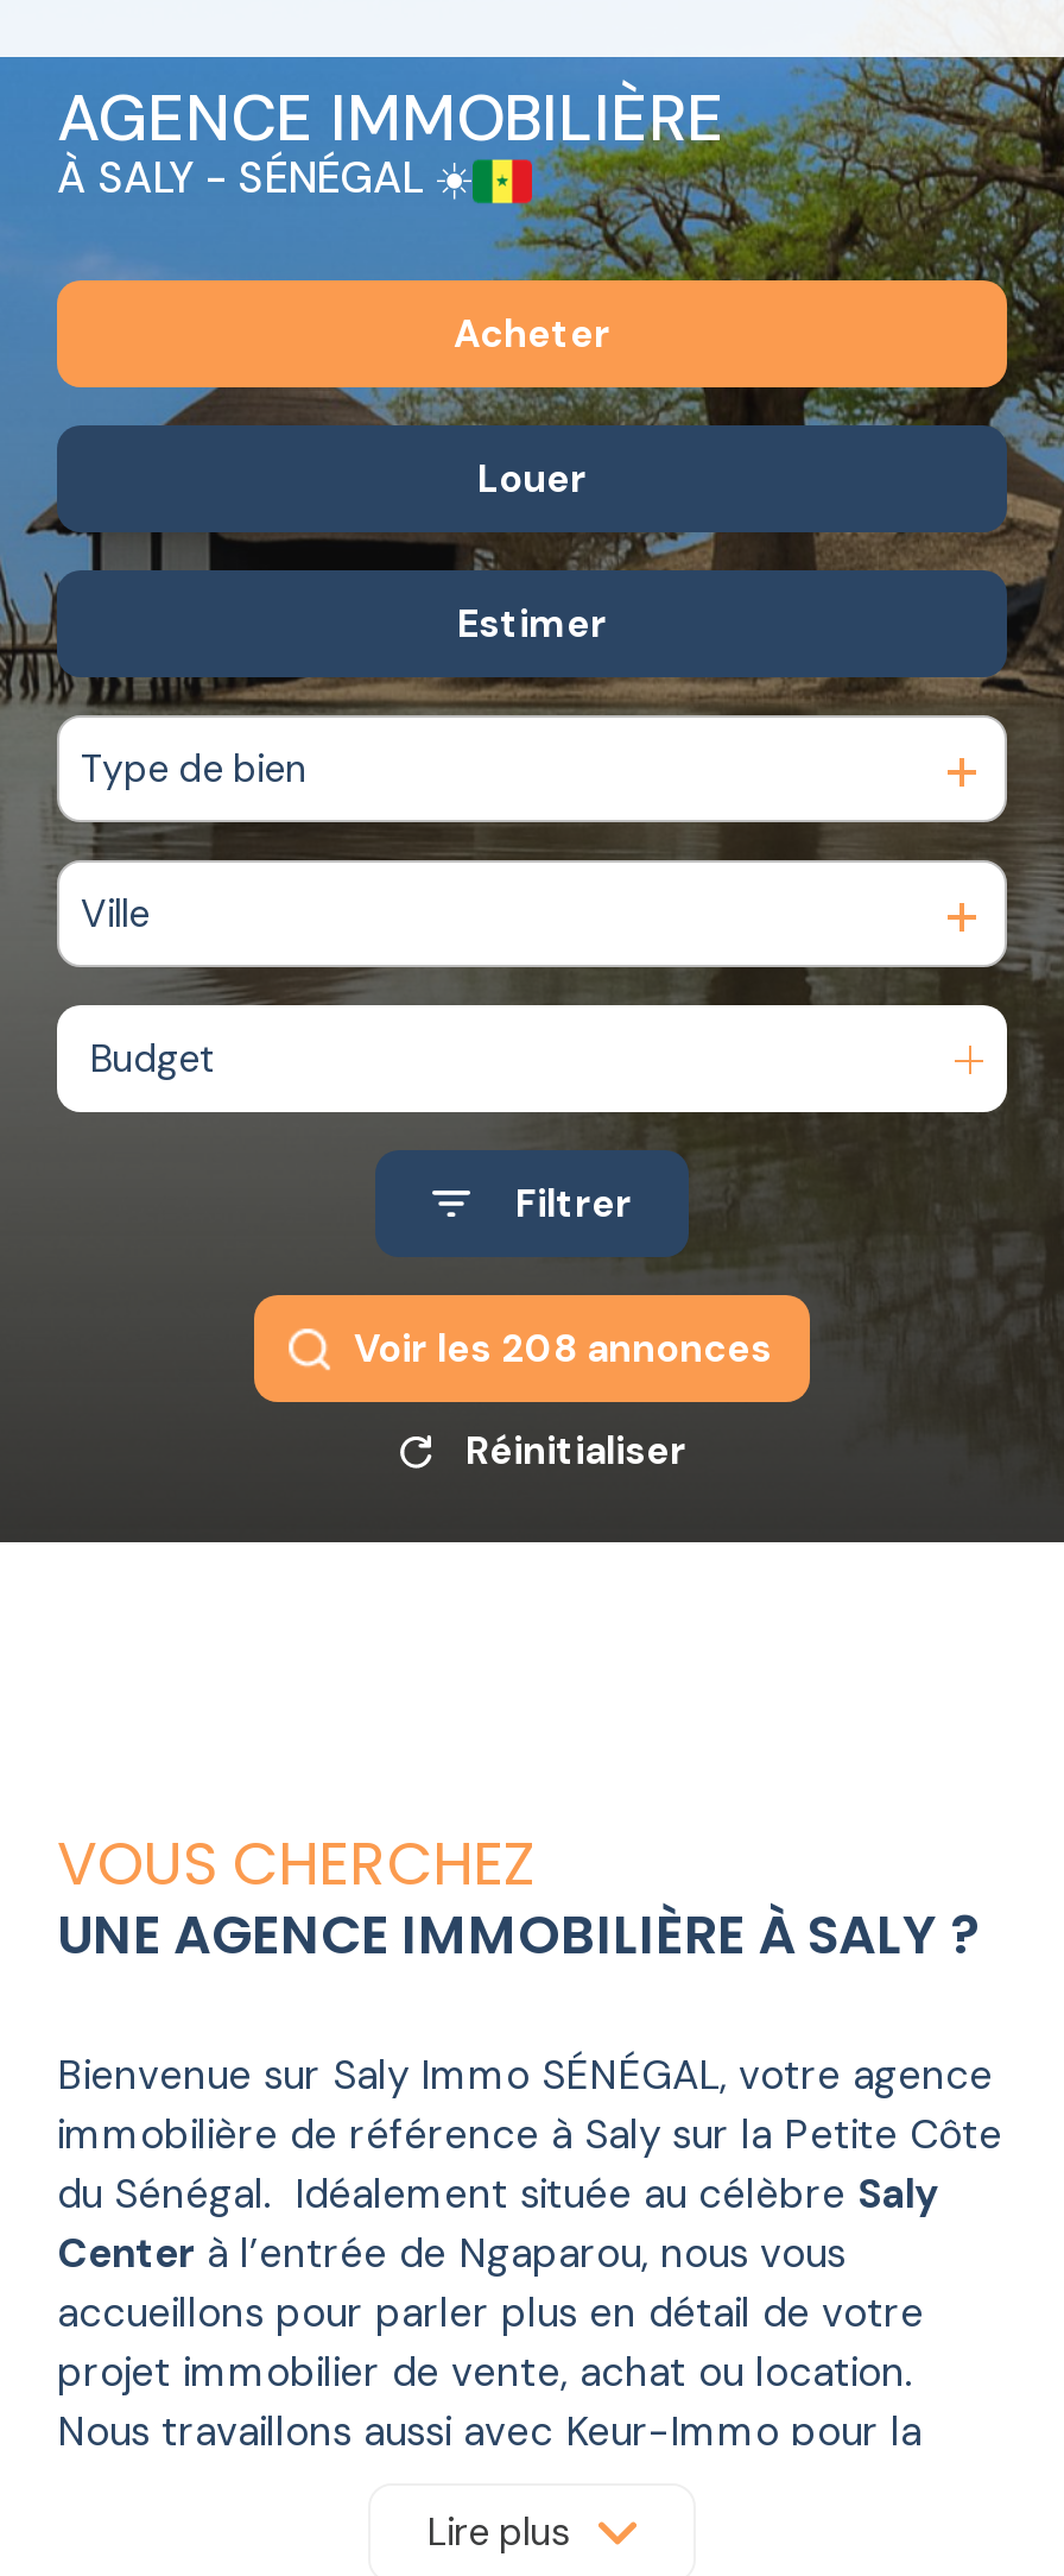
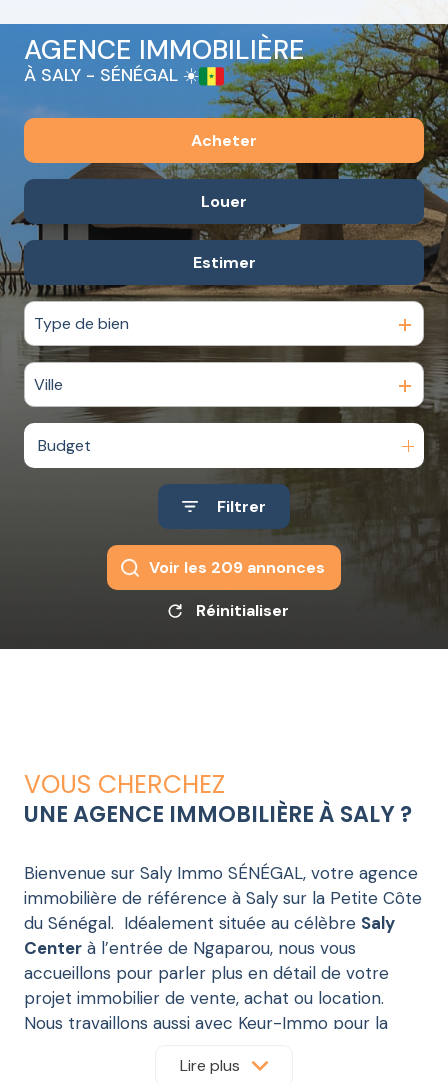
- Voir les 208 annonces
+ Voir les 209 annonces
